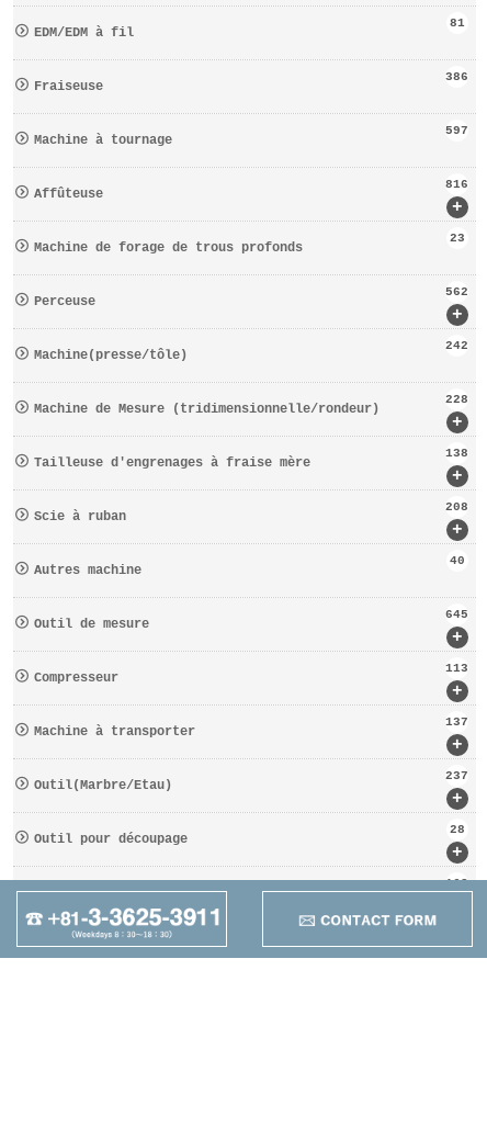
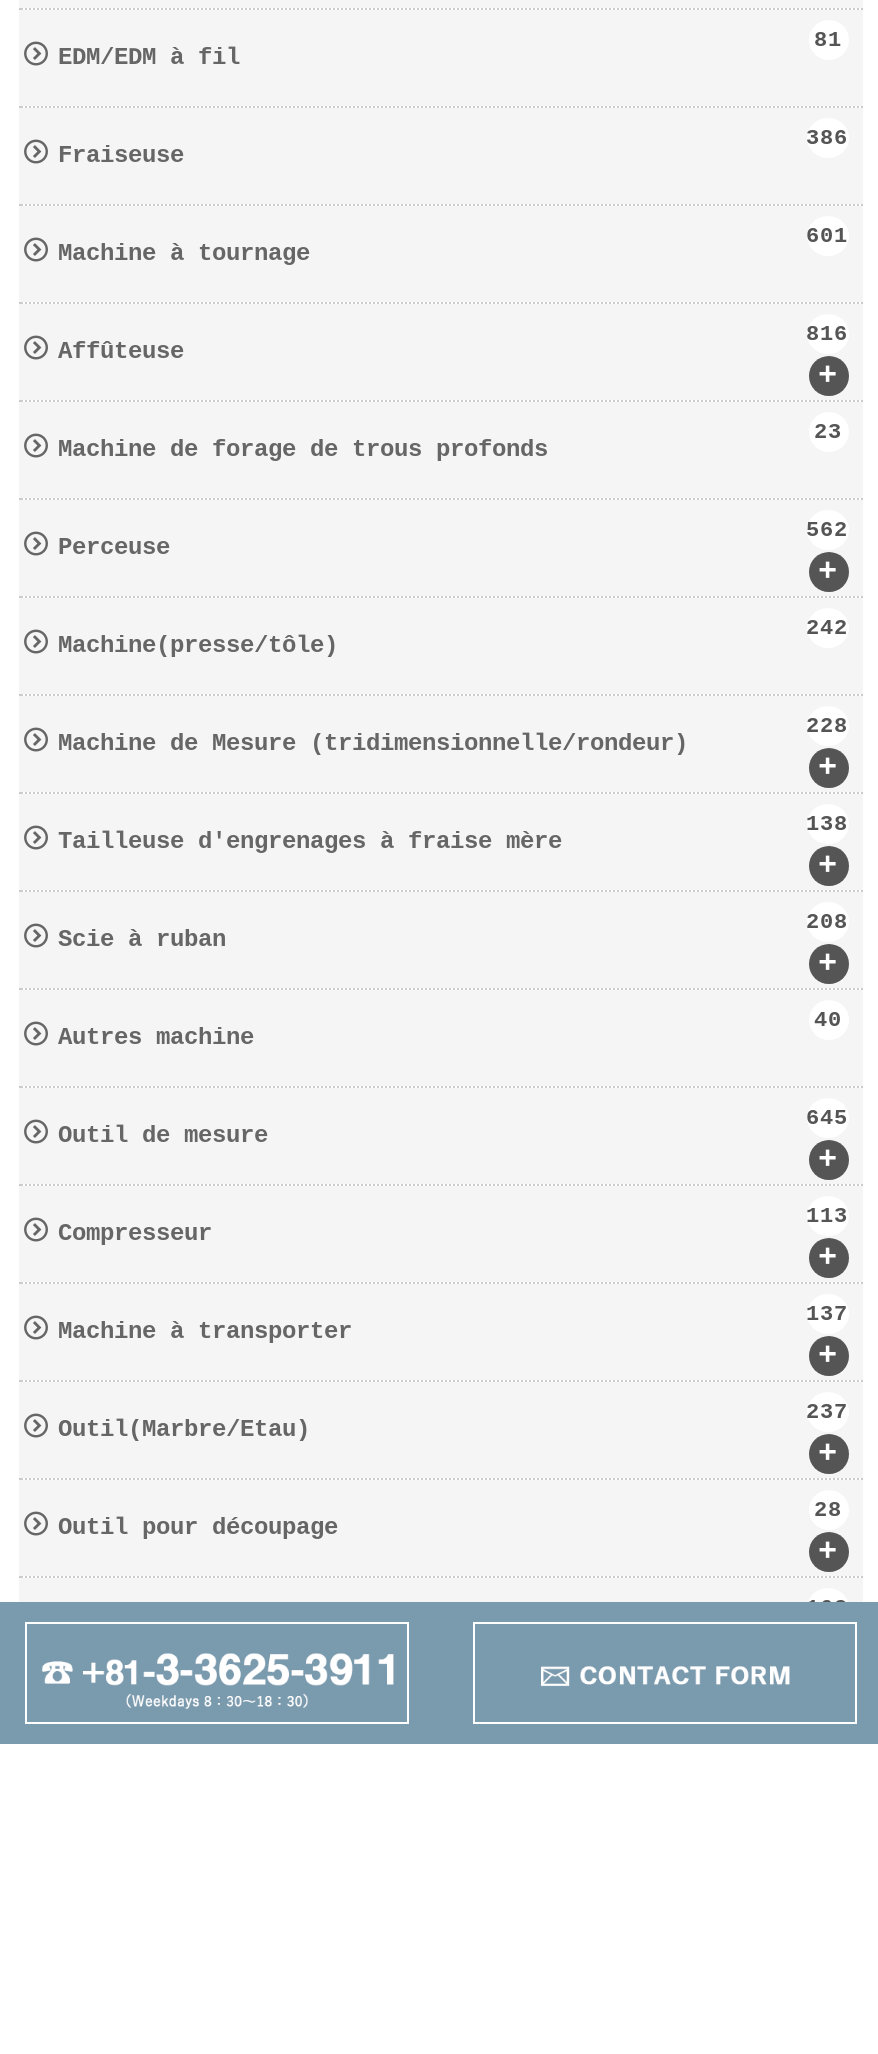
- 597
+ 601
